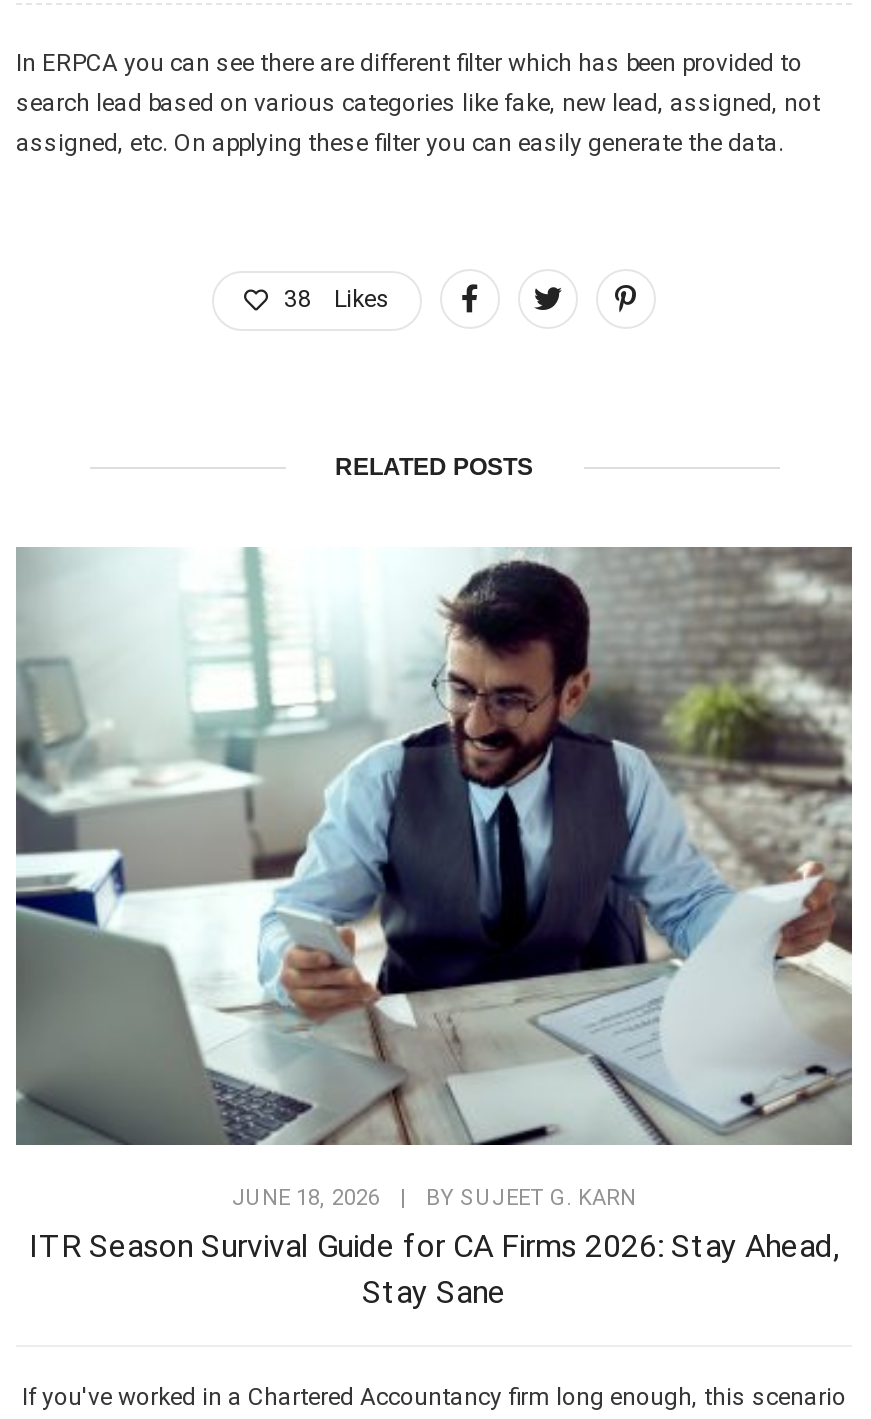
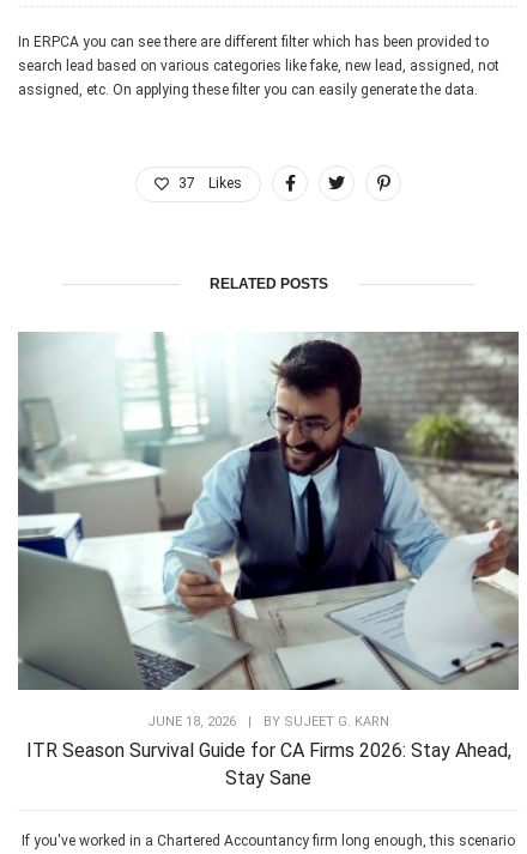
- 38 Likes
+ 37 Likes
